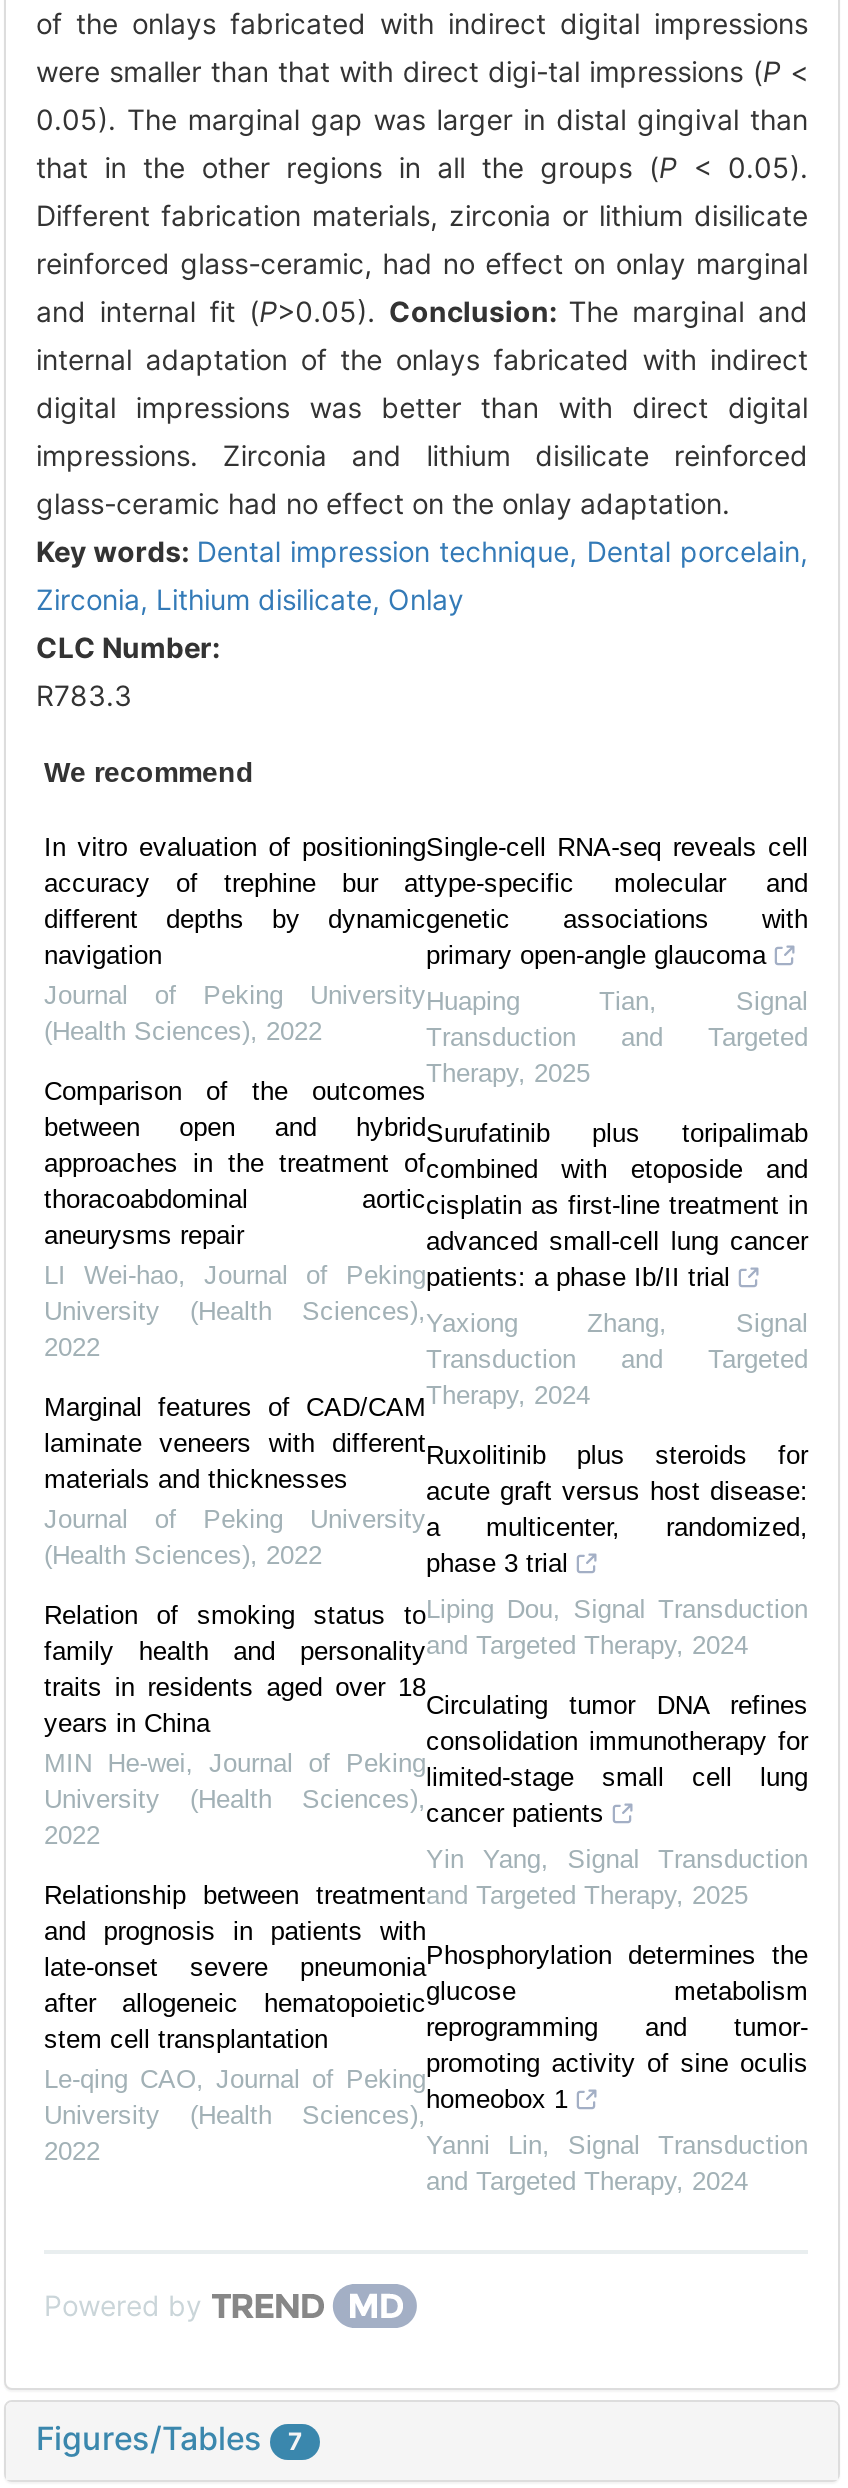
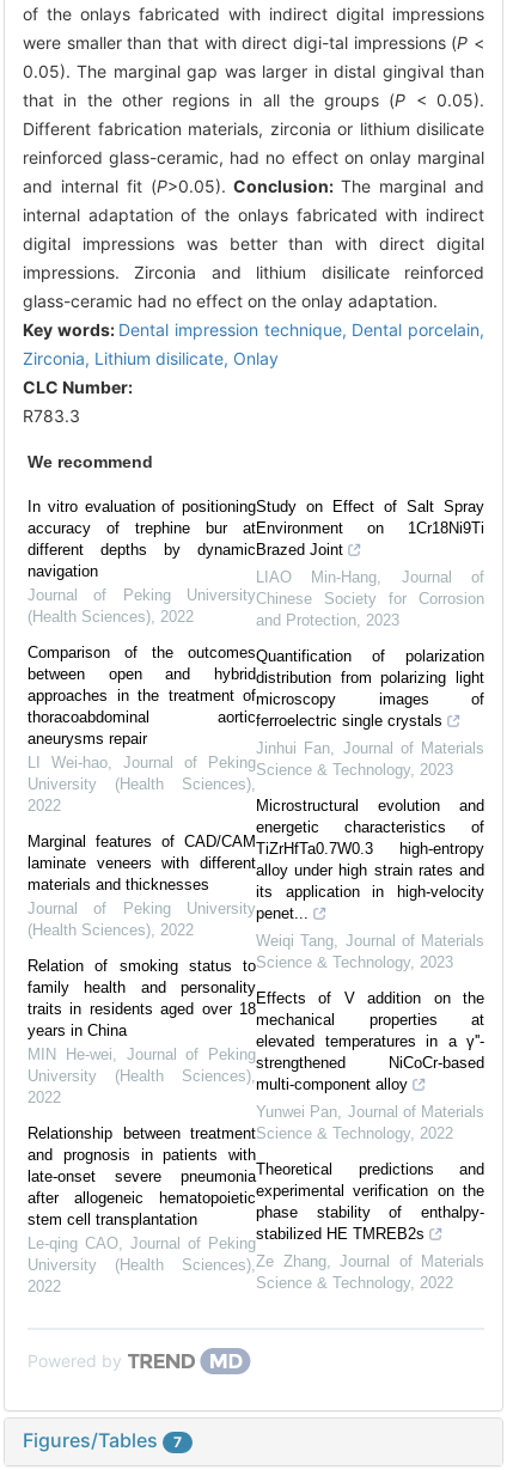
- Single-cell RNA-seq reveals cell
- type-specific molecular and
- genetic associations with
- primary open-angle glaucoma
+ Study on Effect of Salt Spray
+ Environment on 1Cr18Ni9Ti
+ Brazed Joint

- Huaping Tian, Signal
- Transduction and Targeted
- Therapy, 2025
+ LIAO Min-Hang, Journal of
+ Chinese Society for Corrosion
+ and Protection, 2023

- Surufatinib plus toripalimab
- combined with etoposide and
- cisplatin as first-line treatment in
- advanced small-cell lung cancer
- patients: a phase Ib/II trial
+ Quantification of polarization
+ distribution from polarizing light
+ microscopy images of
+ ferroelectric single crystals

- Yaxiong Zhang, Signal
- Transduction and Targeted
- Therapy, 2024
+ Jinhui Fan, Journal of Materials
+ Science & Technology, 2023

- Ruxolitinib plus steroids for
- acute graft versus host disease:
- a multicenter, randomized,
- phase 3 trial
+ Microstructural evolution and
+ energetic characteristics of
+ TiZrHfTa0.7W0.3 high-entropy
+ alloy under high strain rates and
+ its application in high-velocity
+ penet...

- Liping Dou, Signal Transduction
- and Targeted Therapy, 2024
+ Weiqi Tang, Journal of Materials
+ Science & Technology, 2023

- Circulating tumor DNA refines
- consolidation immunotherapy for
- limited-stage small cell lung
- cancer patients
+ Effects of V addition on the
+ mechanical properties at
+ elevated temperatures in a γ''-
+ strengthened NiCoCr-based
+ multi-component alloy

- Yin Yang, Signal Transduction
- and Targeted Therapy, 2025
+ Yunwei Pan, Journal of Materials
+ Science & Technology, 2022

- Phosphorylation determines the
- glucose metabolism
- reprogramming and tumor-
- promoting activity of sine oculis
- homeobox 1
+ Theoretical predictions and
+ experimental verification on the
+ phase stability of enthalpy-
+ stabilized HE TMREB2s

- Yanni Lin, Signal Transduction
- and Targeted Therapy, 2024
+ Ze Zhang, Journal of Materials
+ Science & Technology, 2022
